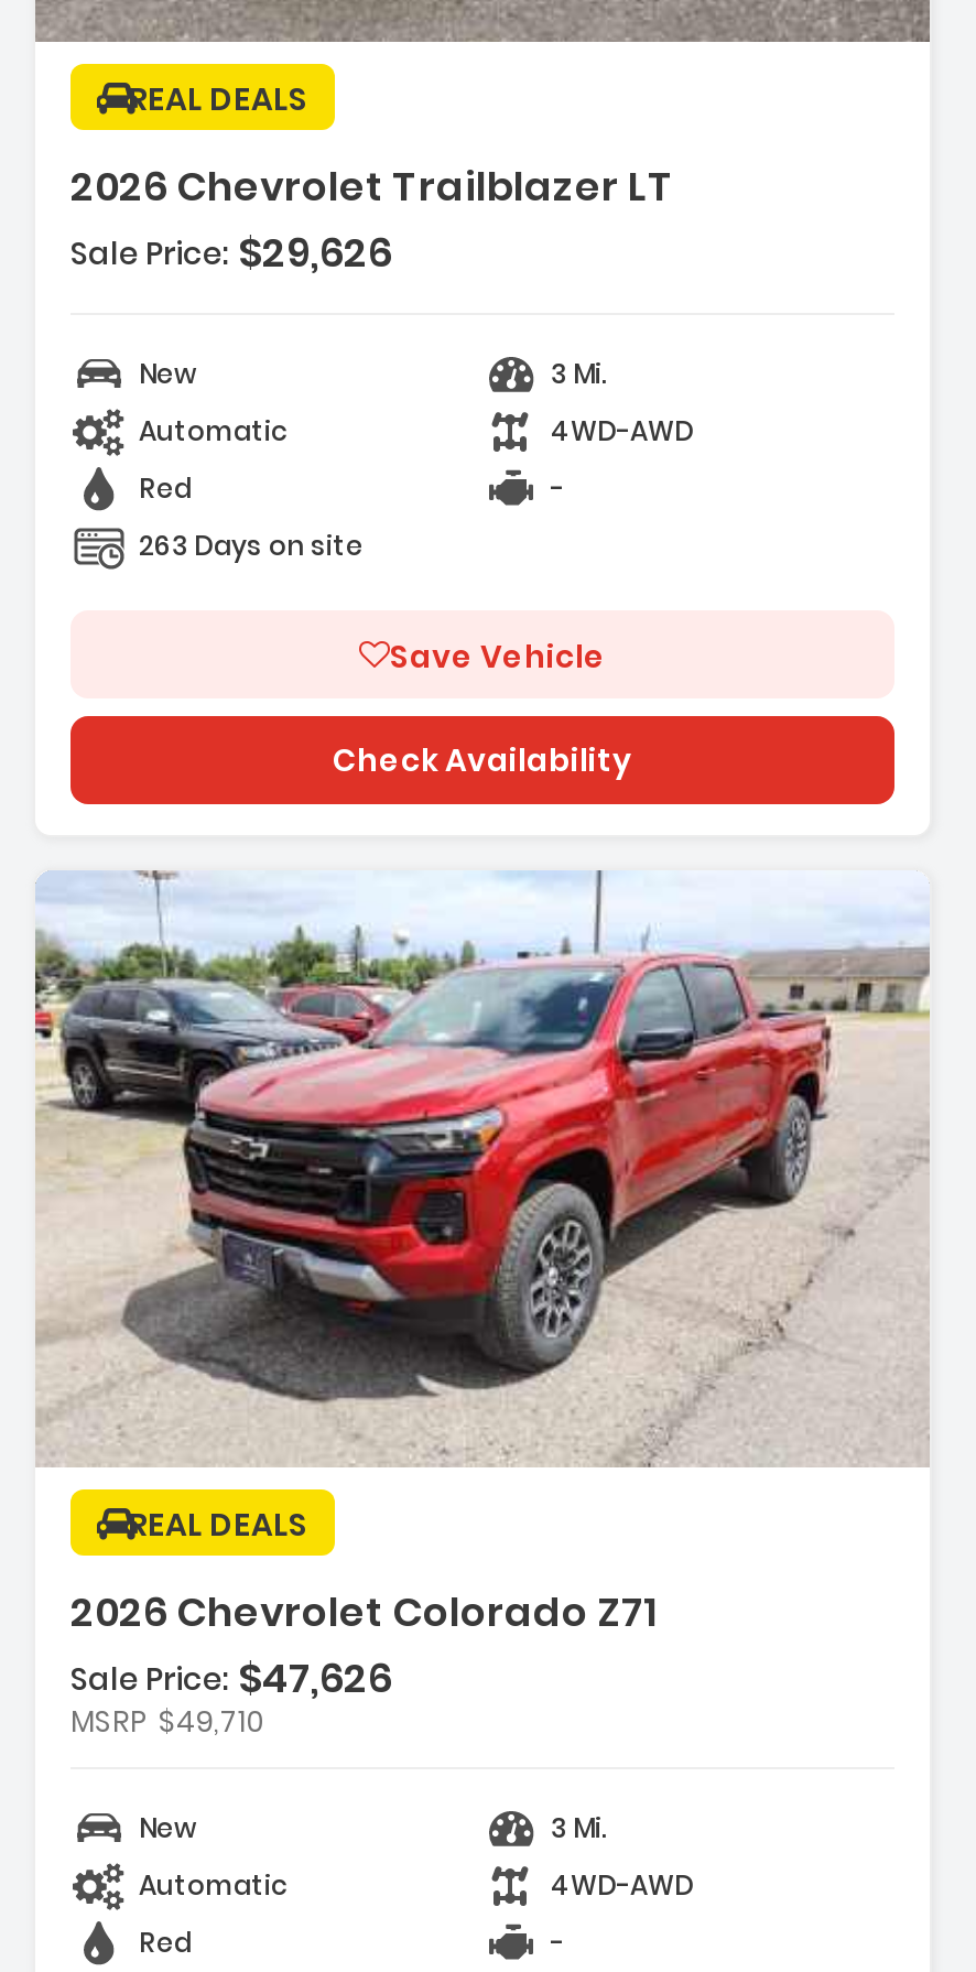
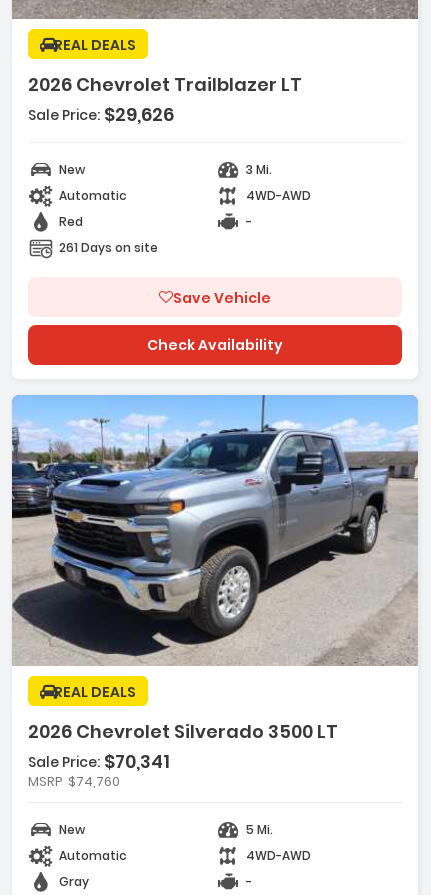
- 263 Days on site
+ 261 Days on site

- [image]
+ [image]

- 2026 Chevrolet Colorado Z71
- Sale Price: $47,626
- MSRP $49,710
+ 2026 Chevrolet Silverado 3500 LT
+ Sale Price: $70,341
+ MSRP $74,760

- 3 Mi.
+ 5 Mi.

- Red
+ Gray
